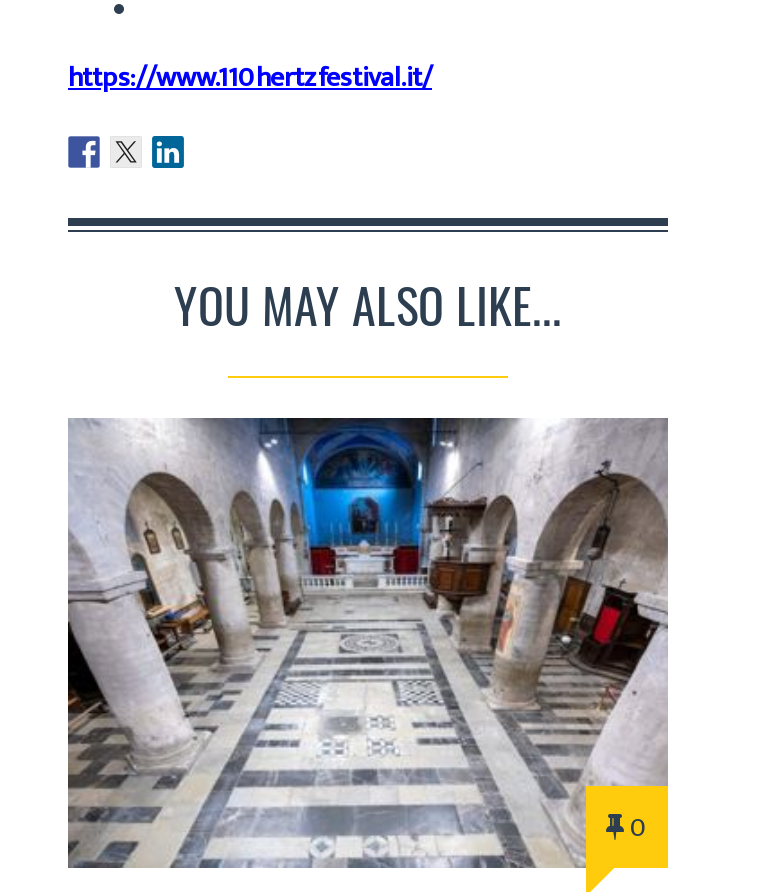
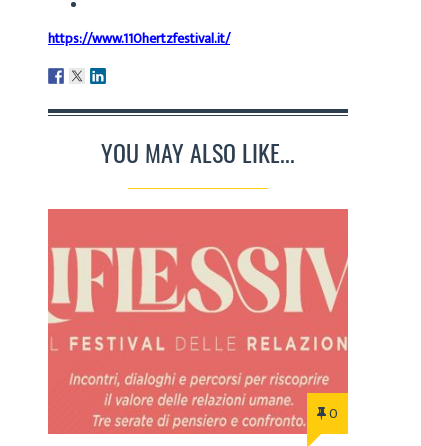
- [image]
+ [image]
